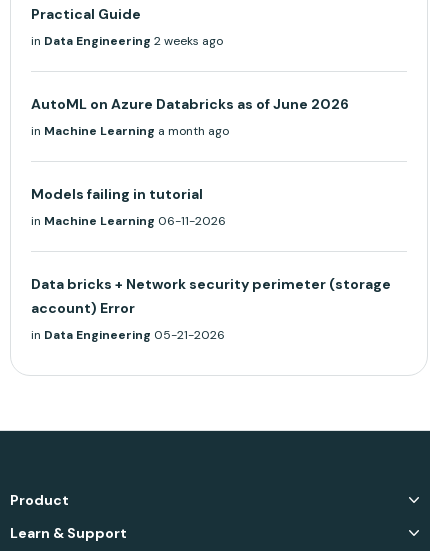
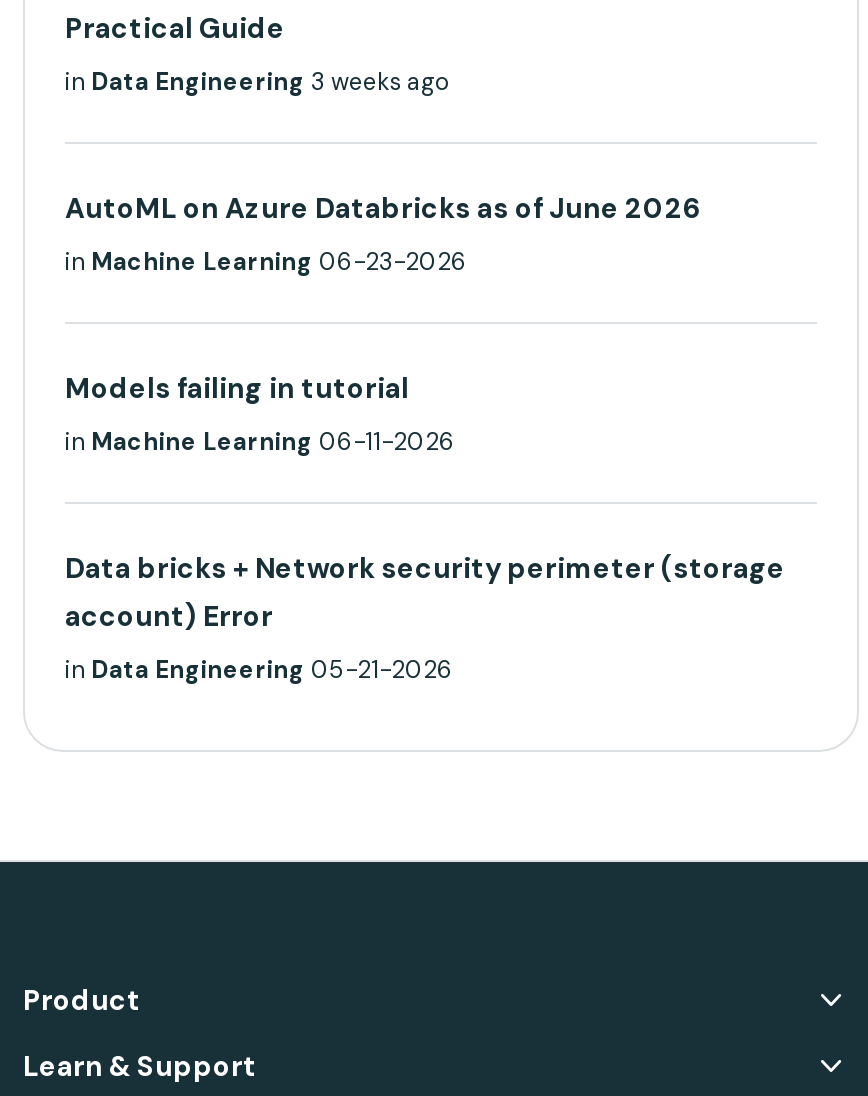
- in Data Engineering 2 weeks ago
+ in Data Engineering 3 weeks ago

- in Machine Learning a month ago
+ in Machine Learning 06-23-2026
